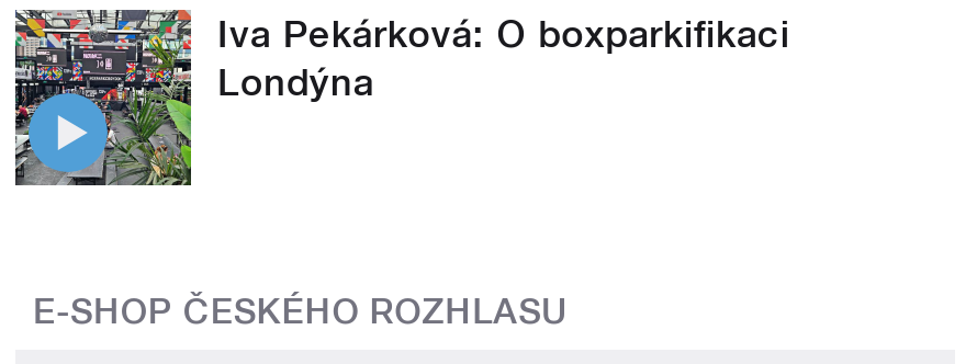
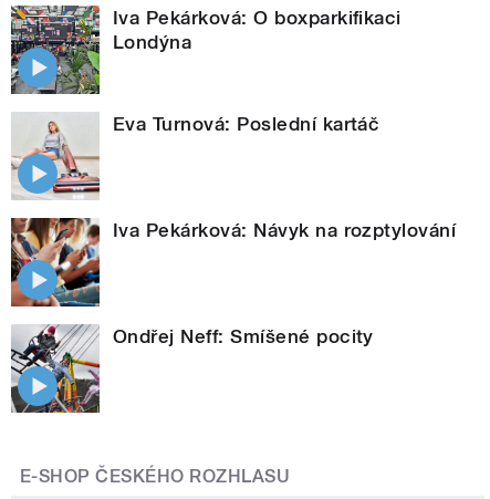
+ [image]
+ Eva Turnová: Poslední kartáč

+ [image]
+ Iva Pekárková: Návyk na rozptylování

+ [image]
+ Ondřej Neff: Smíšené pocity
